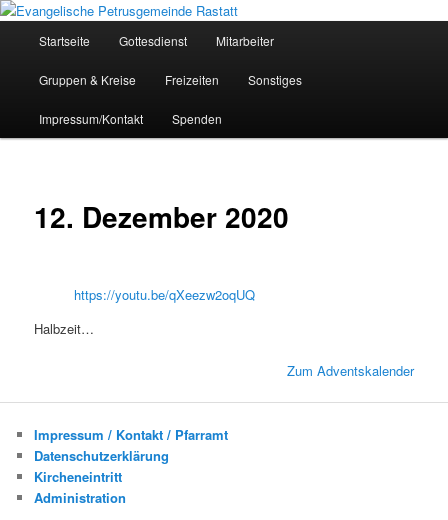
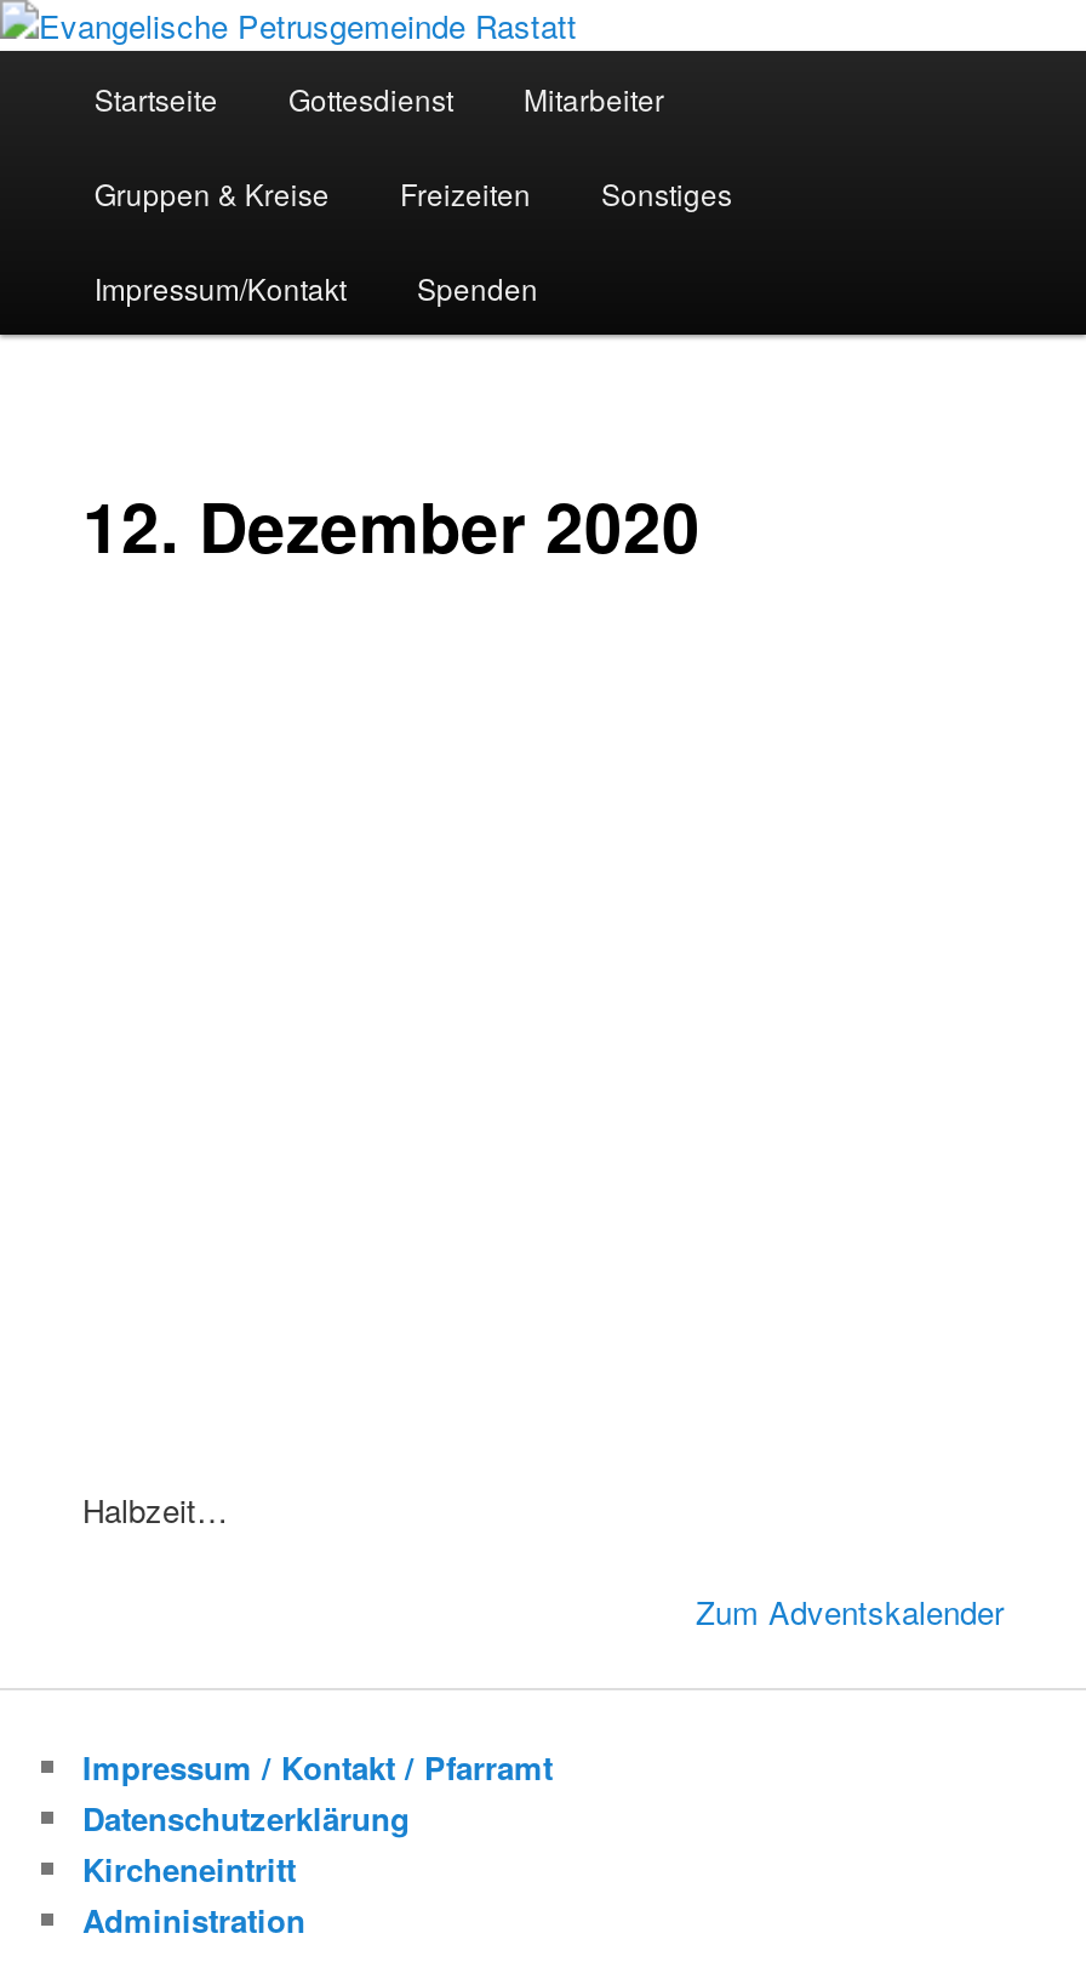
- https://youtu.be/qXeezw2oqUQ
